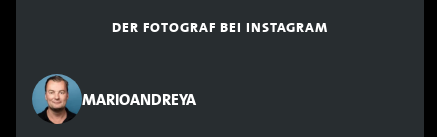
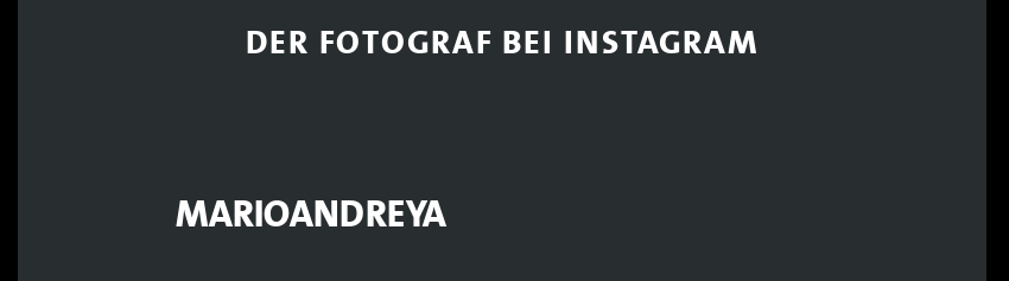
- [image]
